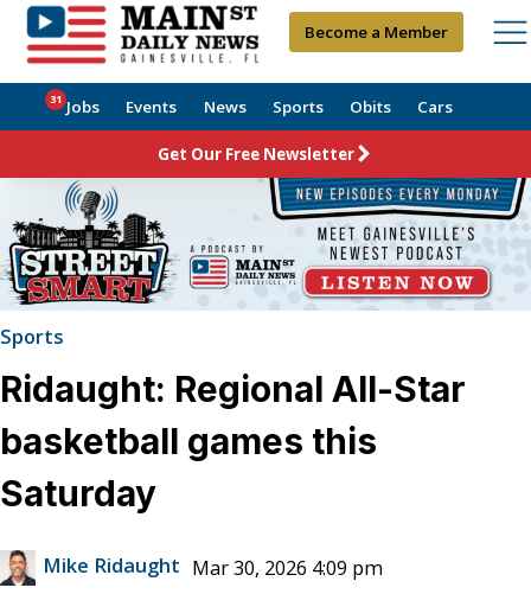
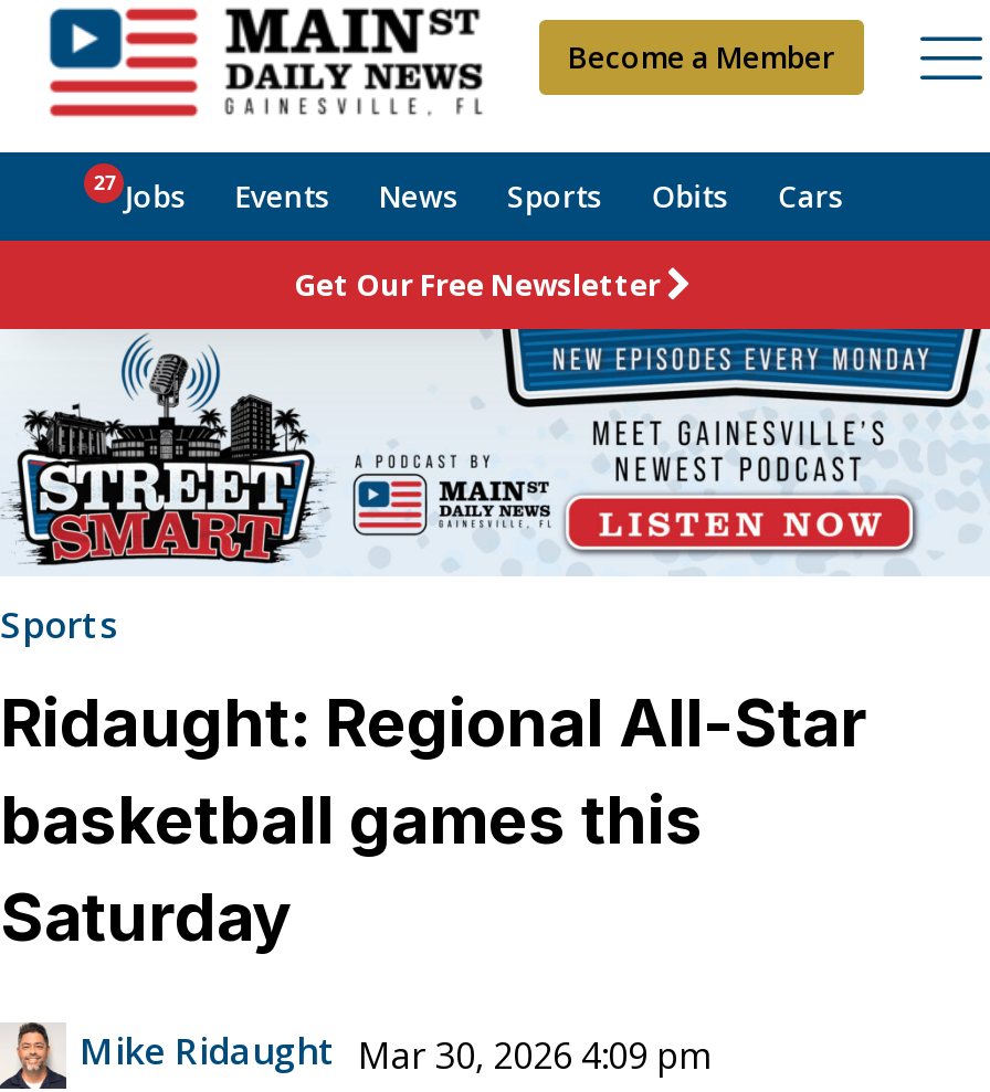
- 31 Jobs Events News Sports Obits Cars
+ 27 Jobs Events News Sports Obits Cars
